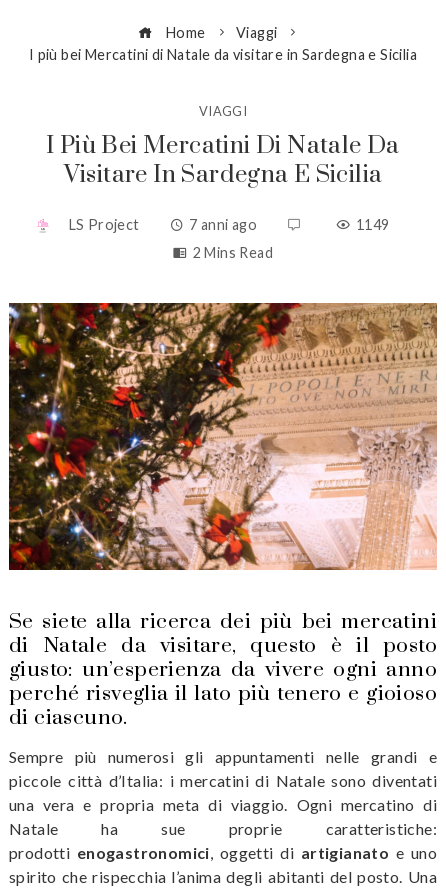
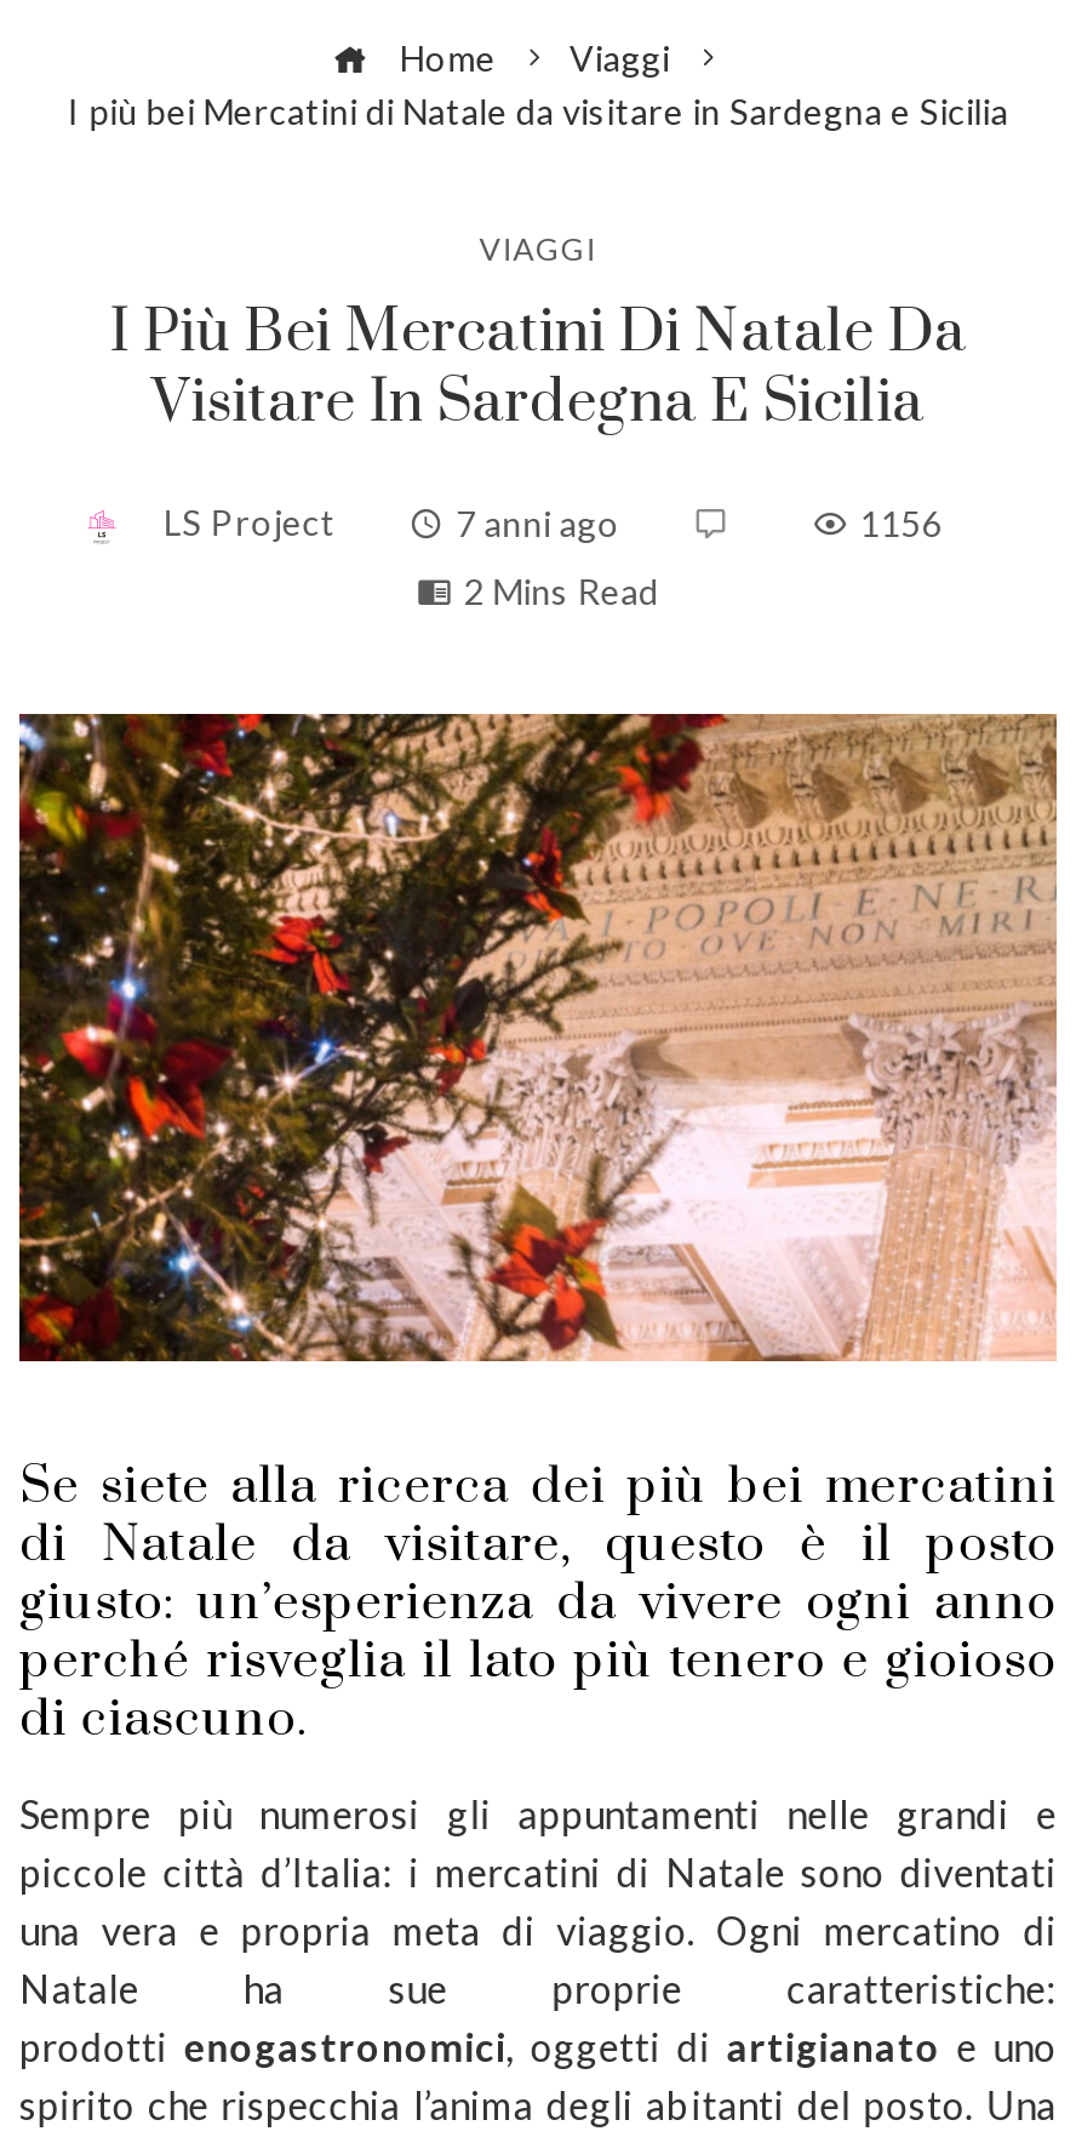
- 1149
+ 1156
